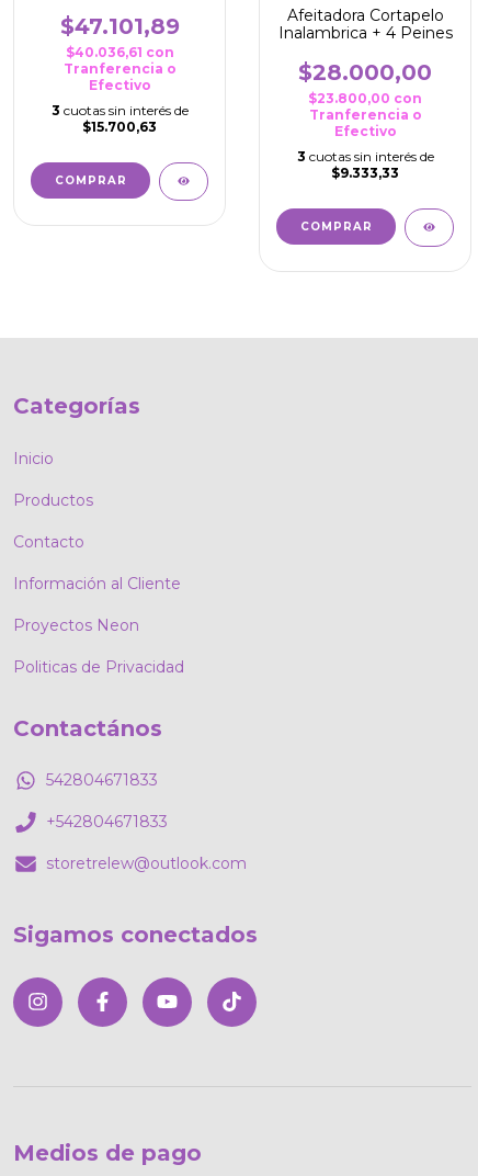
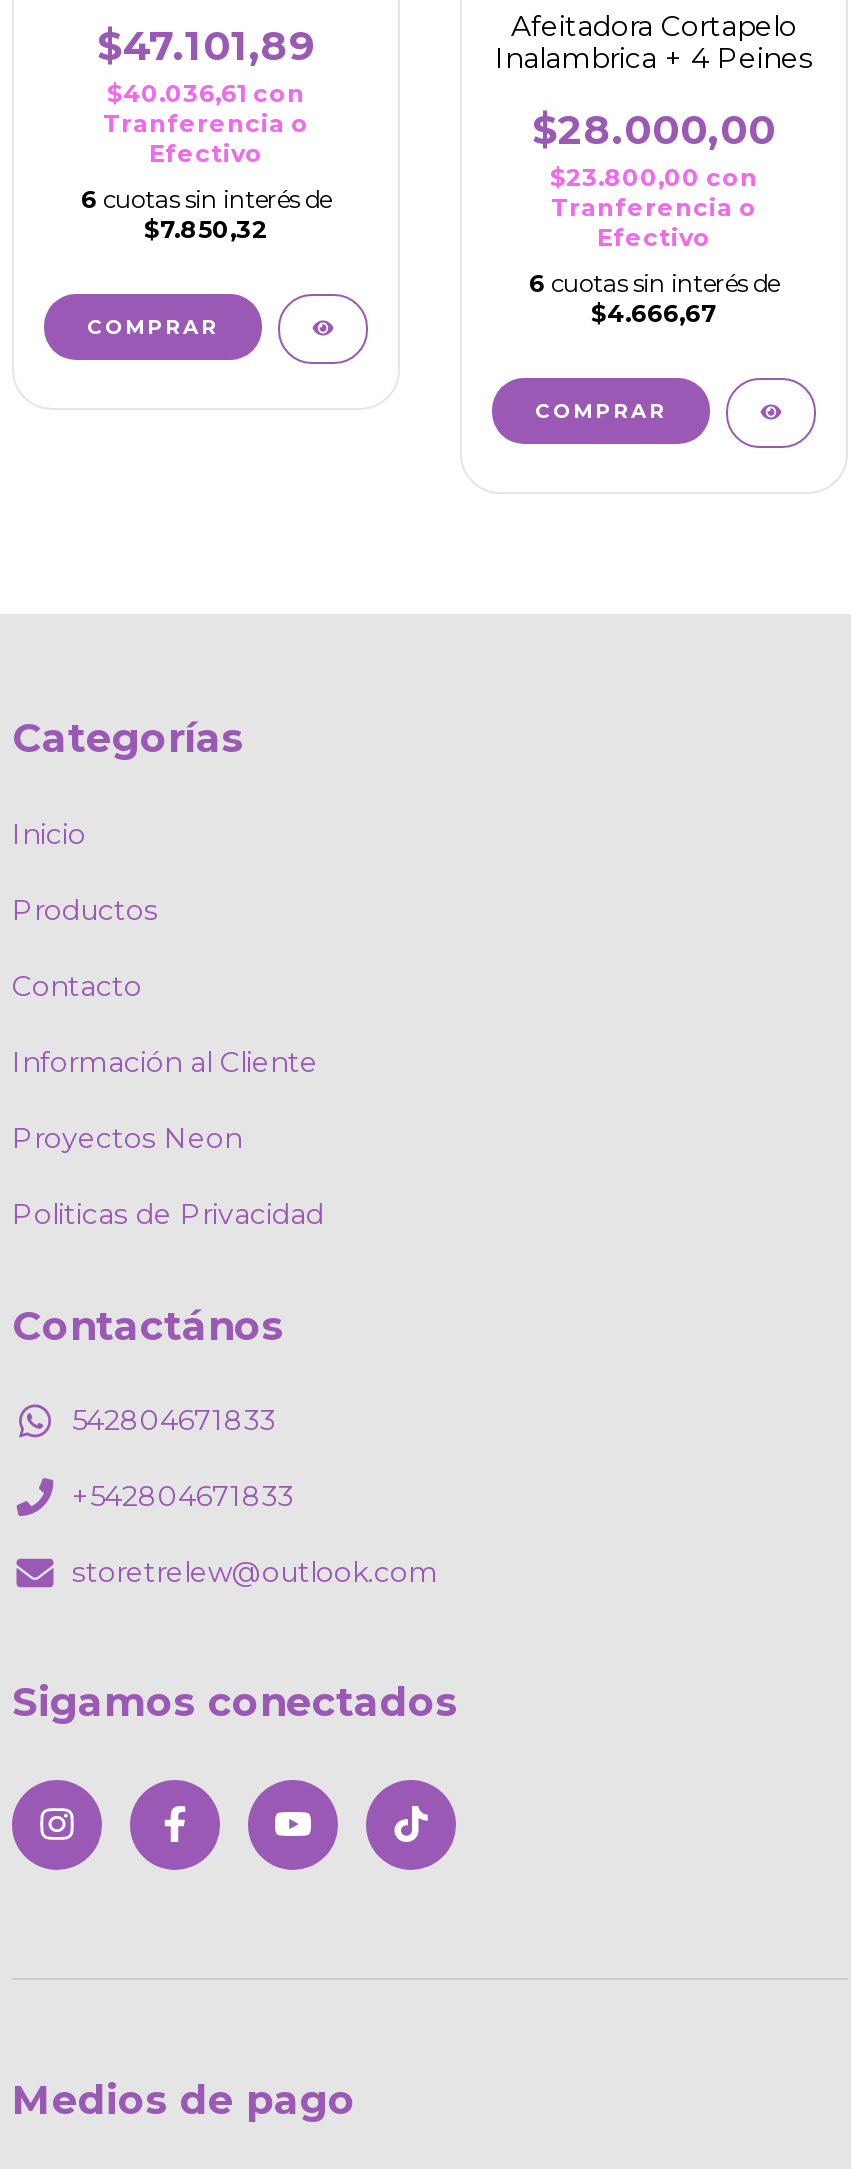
- 3 cuotas sin interés de
+ 6 cuotas sin interés de

- $15.700,63
+ $7.850,32

- 3 cuotas sin interés de
+ 6 cuotas sin interés de

- $9.333,33
+ $4.666,67
